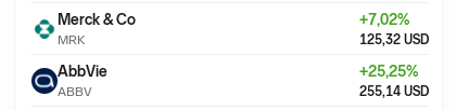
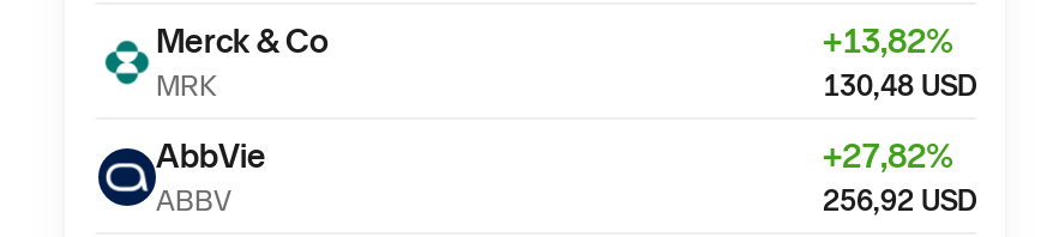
- +7,02%
+ +13,82%

- 125,32 USD
+ 130,48 USD

- +25,25%
+ +27,82%

- 255,14 USD
+ 256,92 USD
